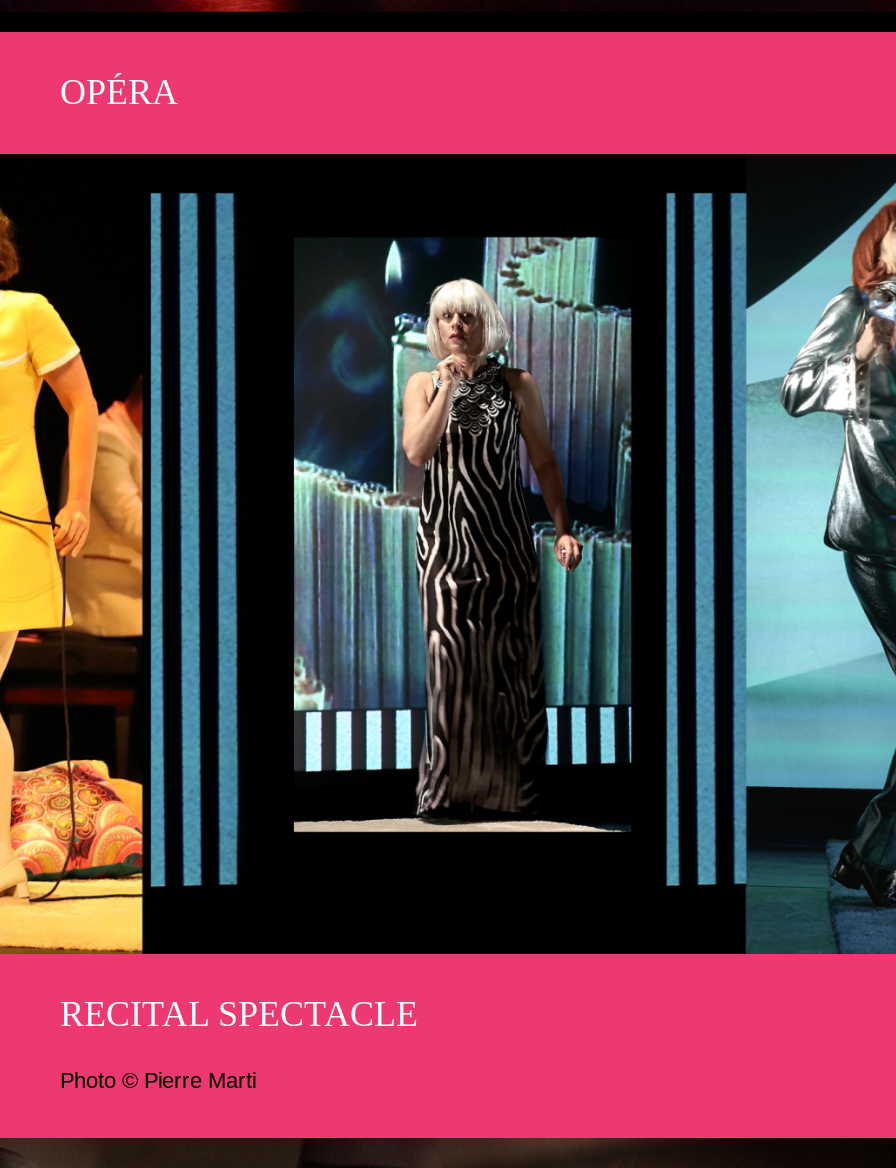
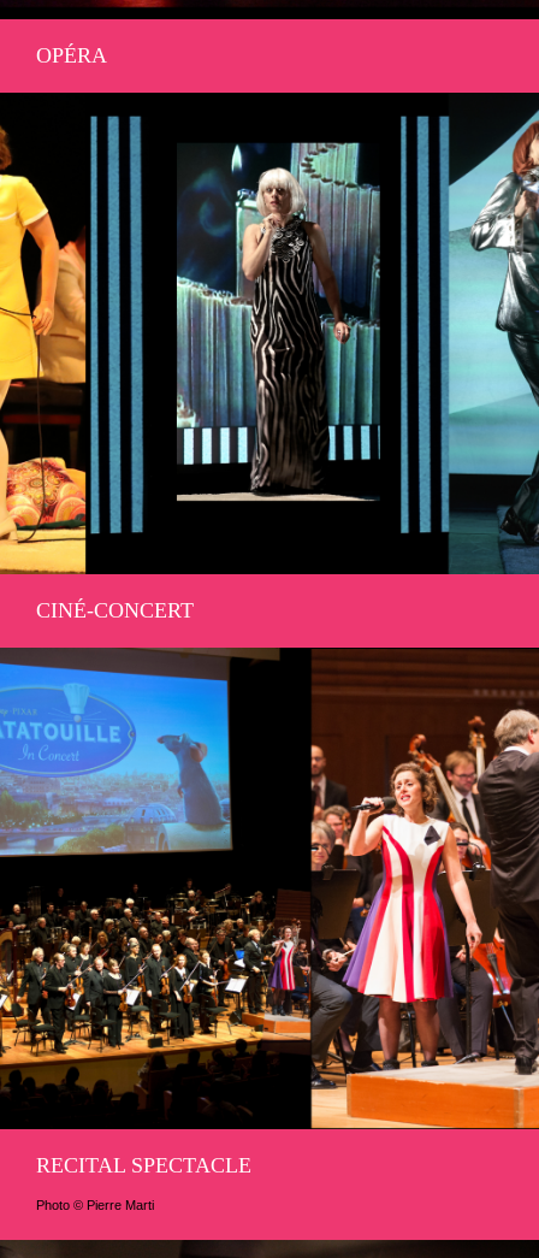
+ [image]

+ CINÉ-CONCERT
